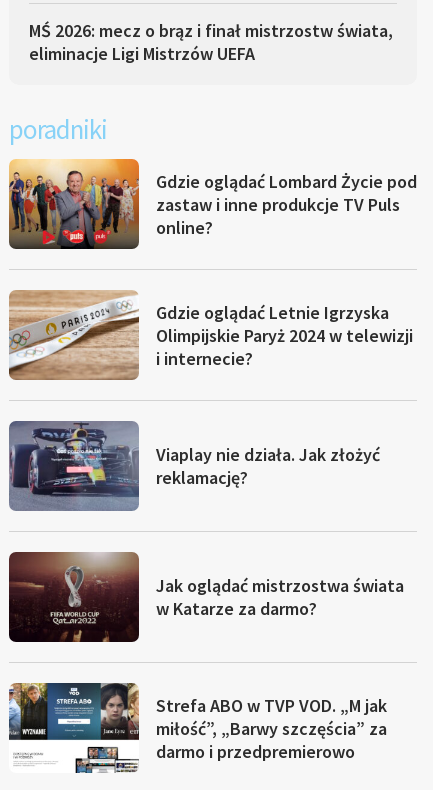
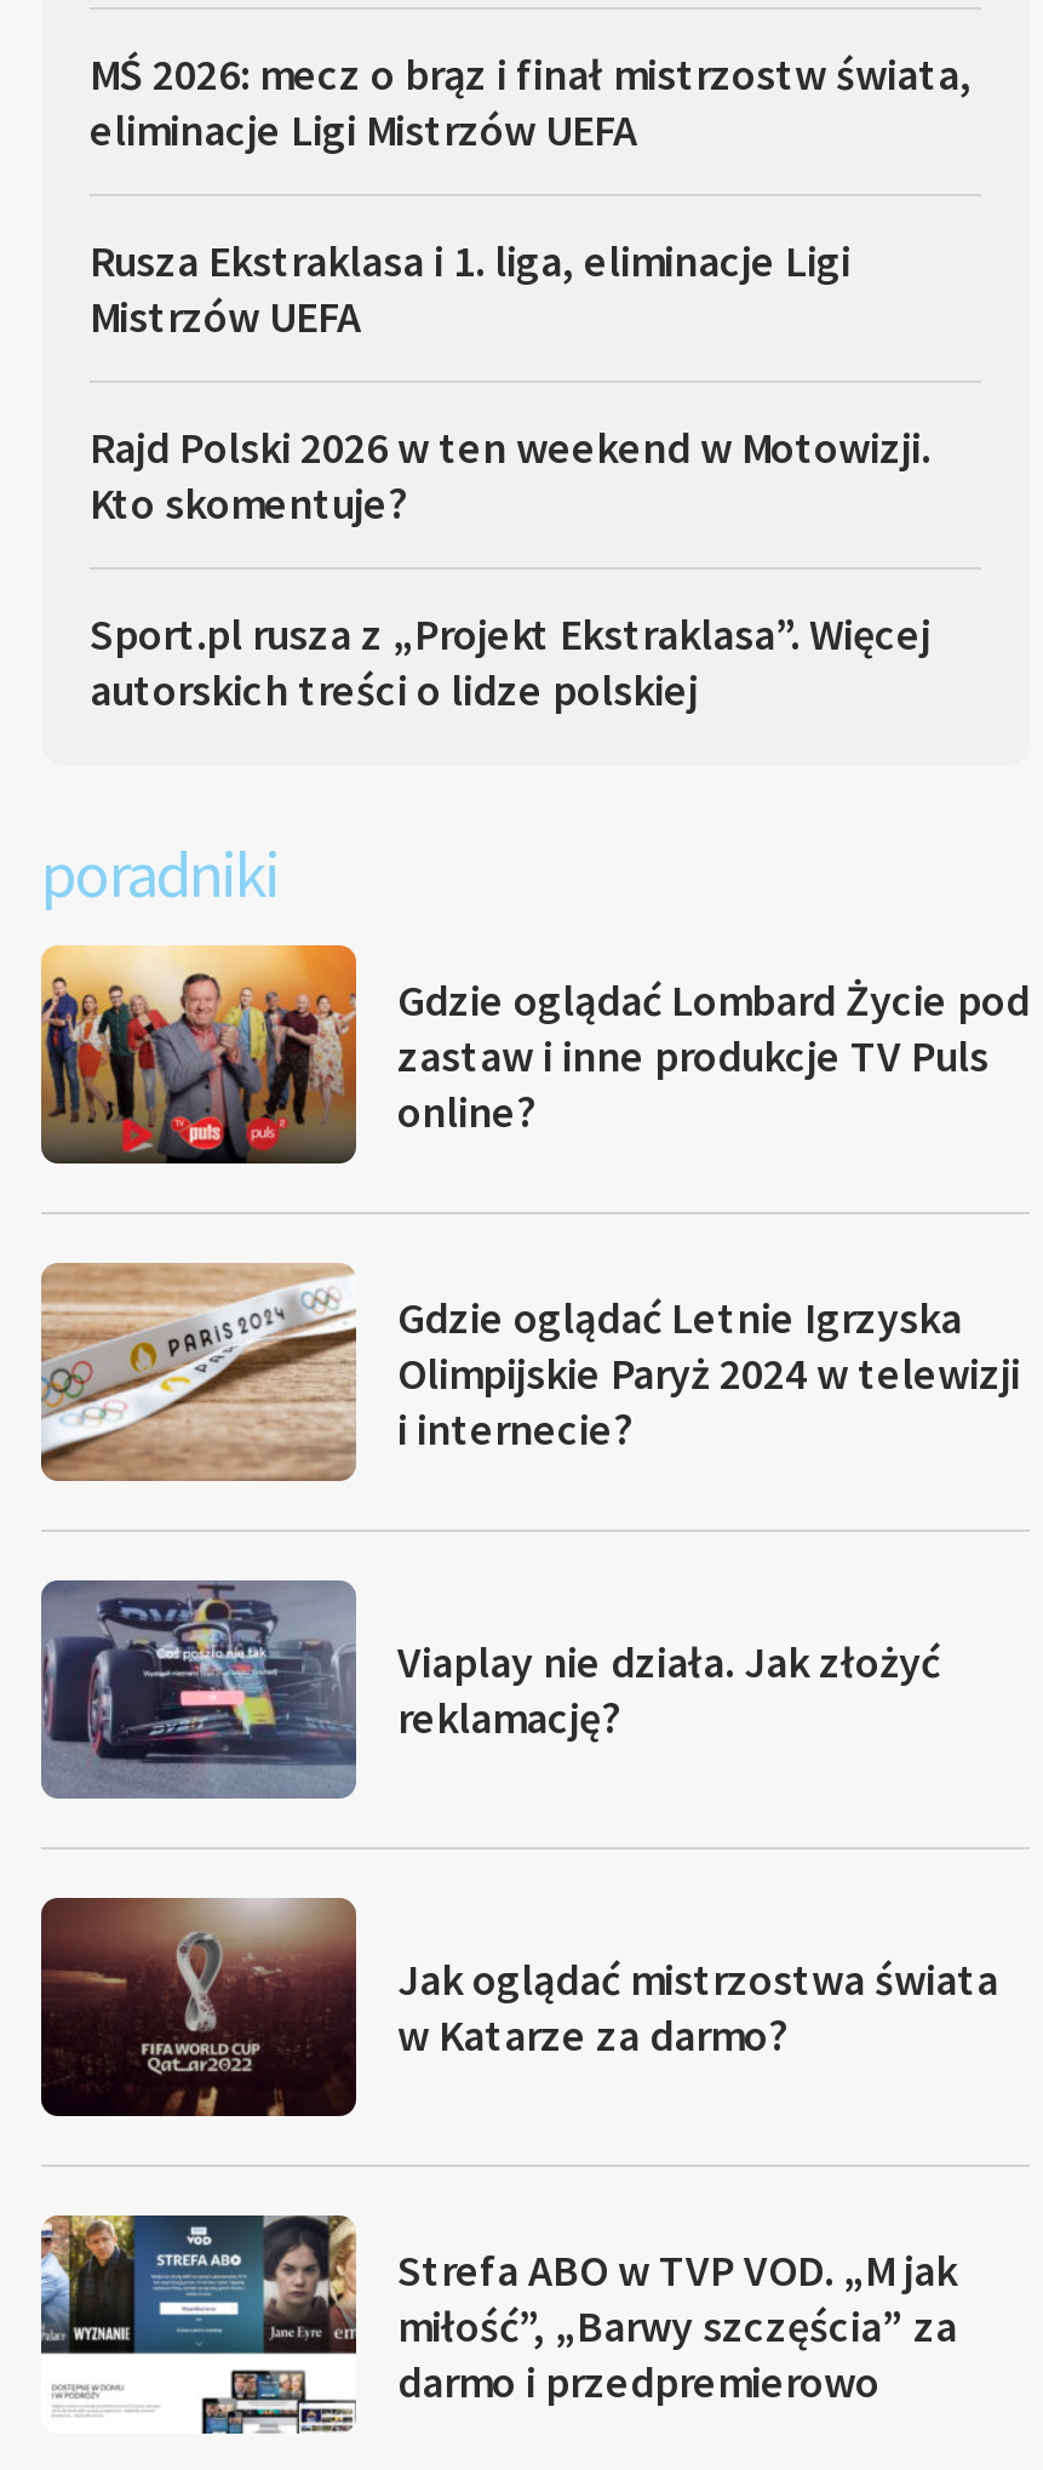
+ Rusza Ekstraklasa i 1. liga, eliminacje Ligi
+ Mistrzów UEFA
+ Rajd Polski 2026 w ten weekend w Motowizji.
+ Kto skomentuje?
+ Sport.pl rusza z „Projekt Ekstraklasa”. Więcej
+ autorskich treści o lidze polskiej
